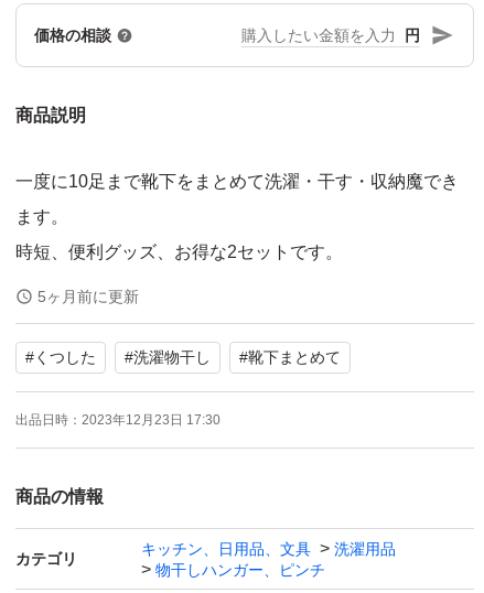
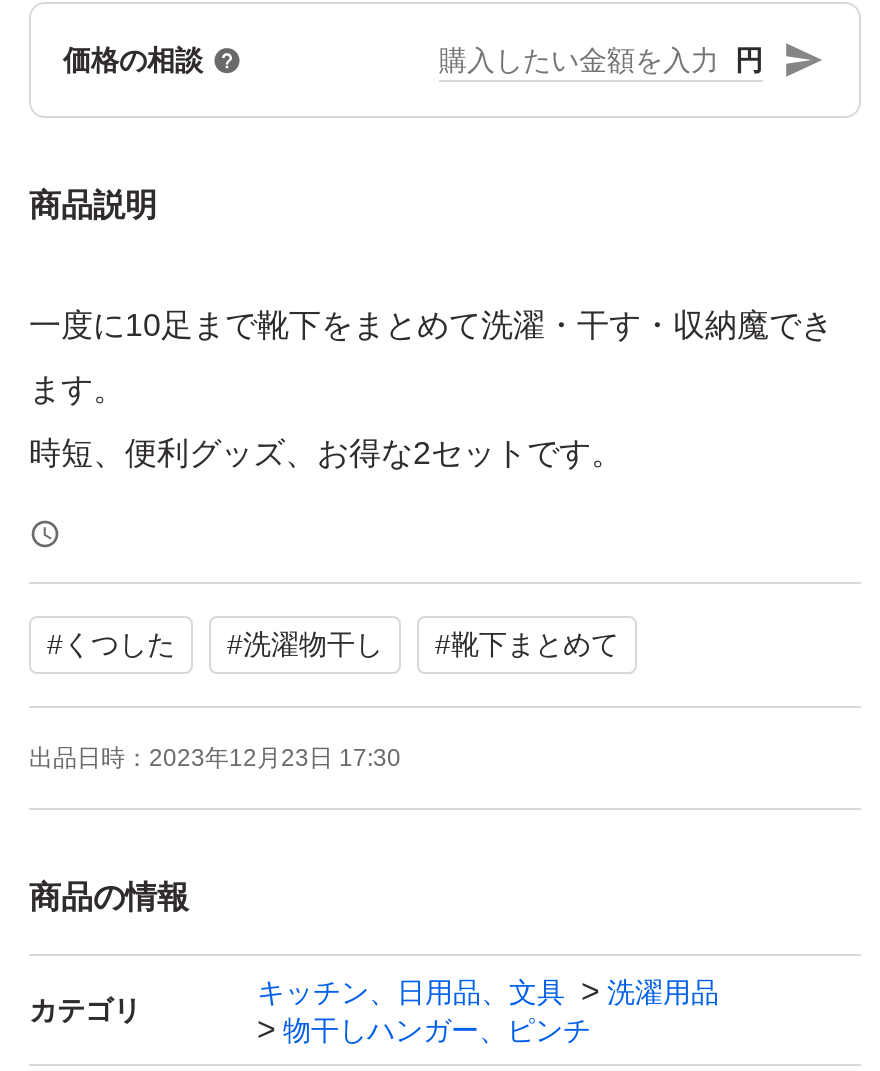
- 5ヶ月前に更新
